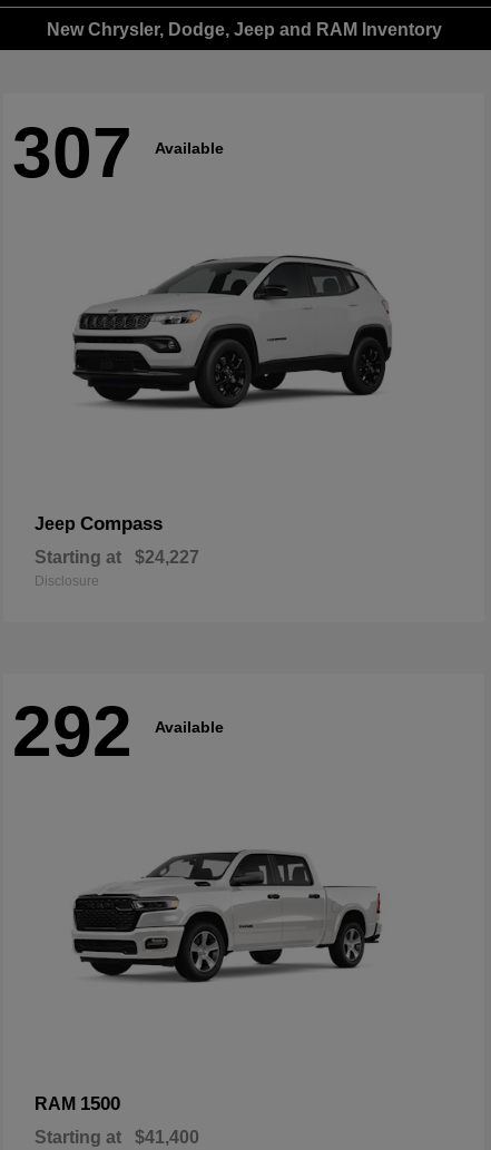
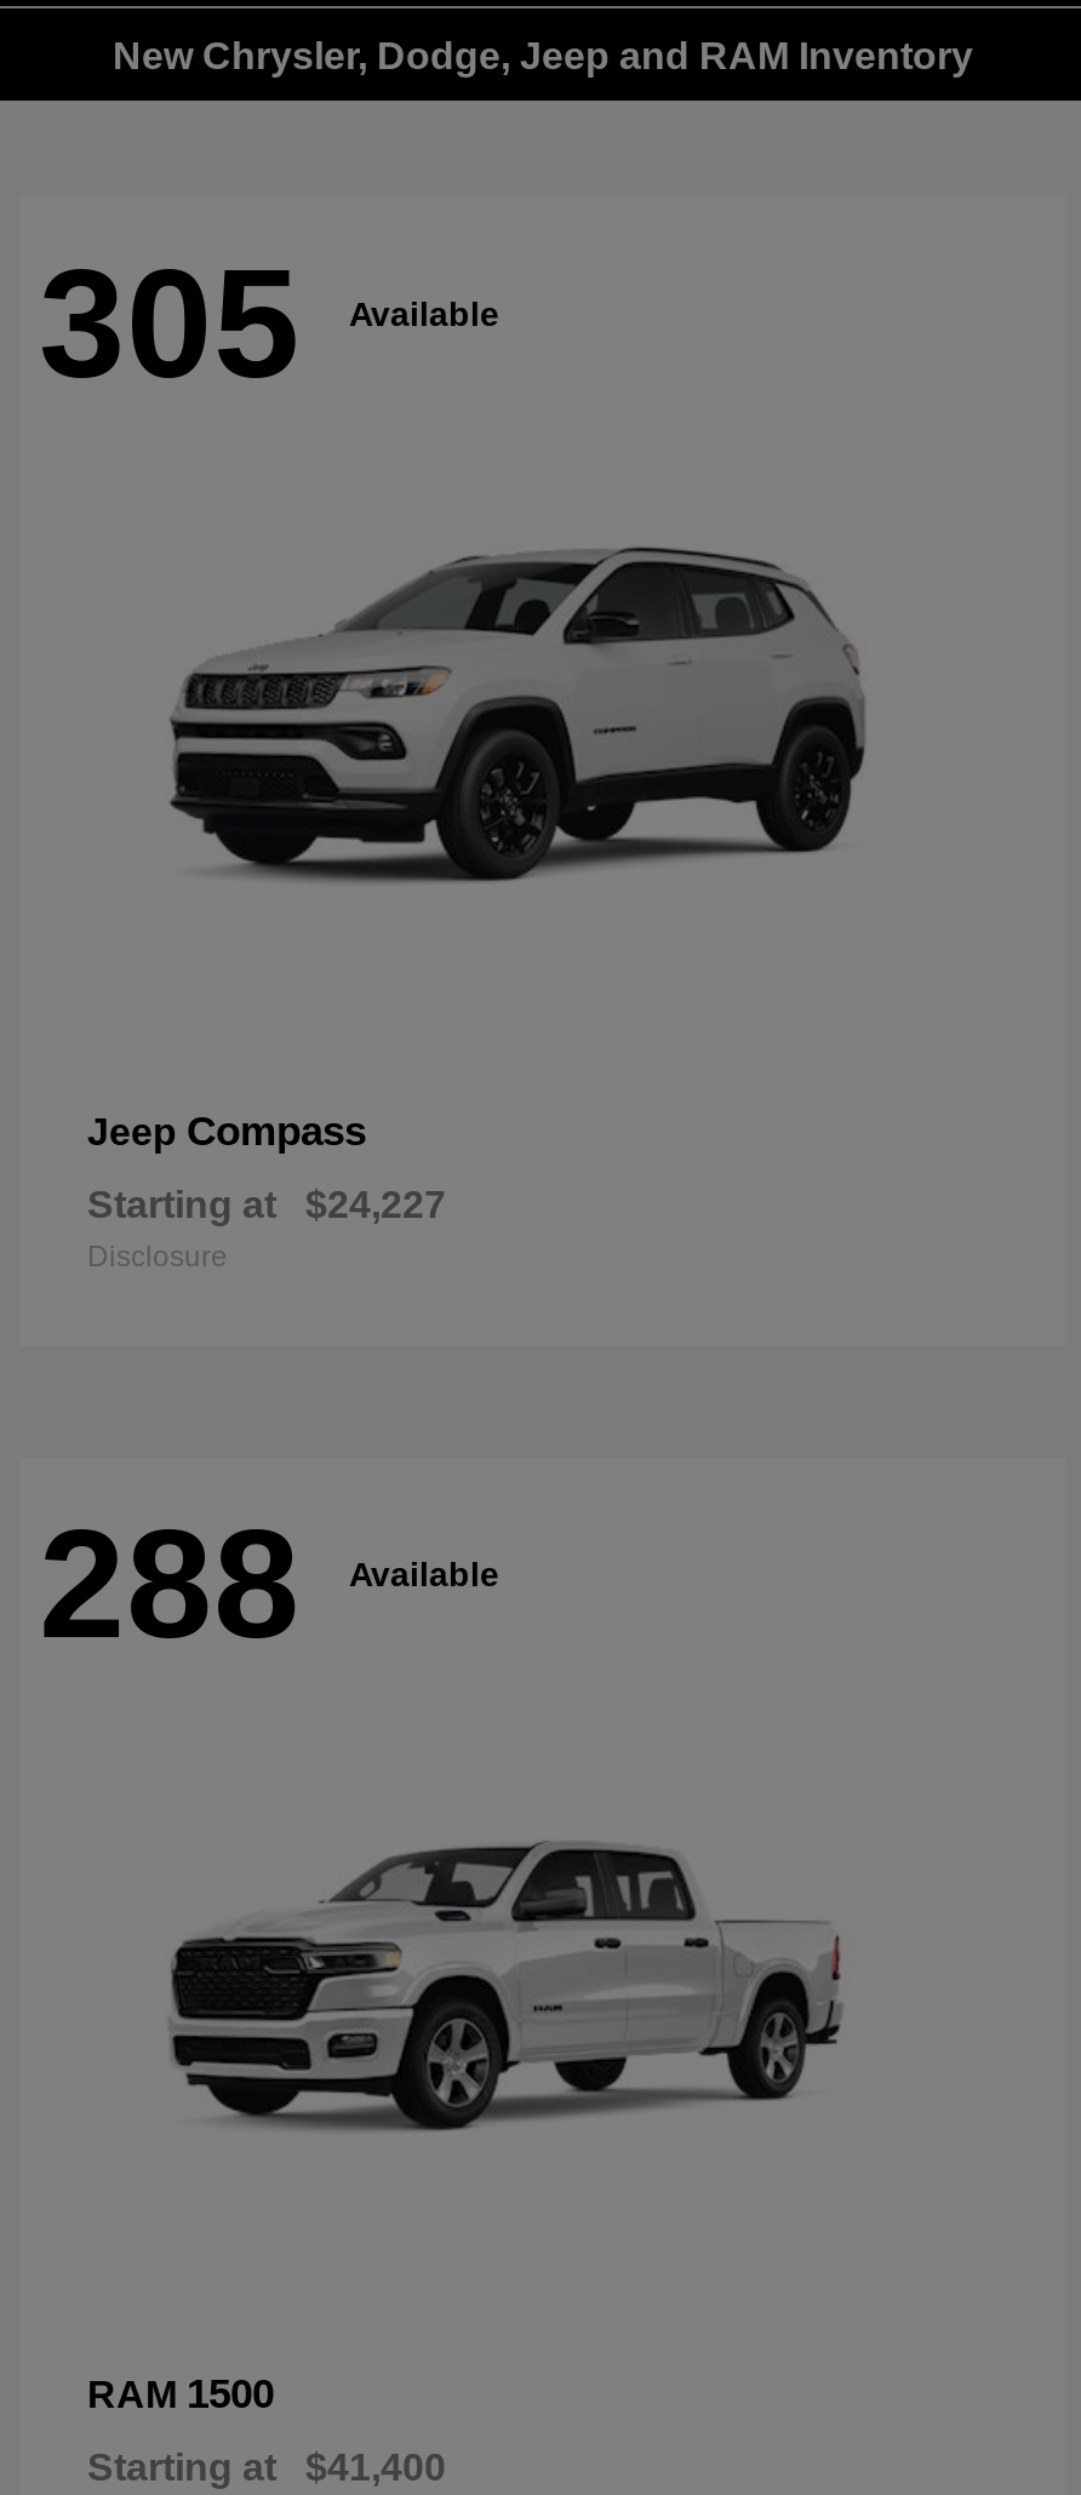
- 307 Available
+ 305 Available

- 292 Available
+ 288 Available
